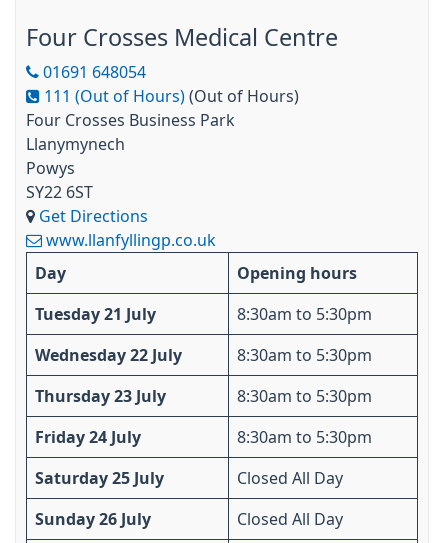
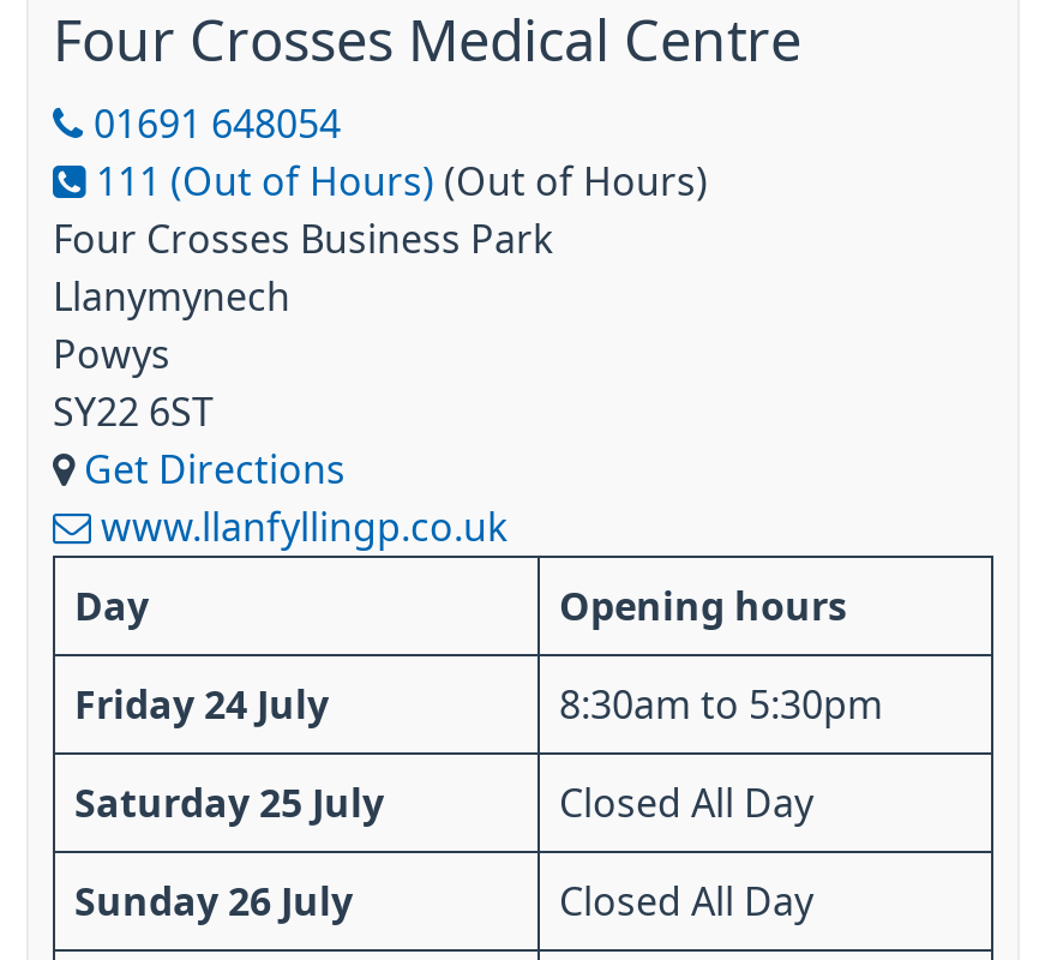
- Tuesday 21 July
- 8:30am to 5:30pm
- Wednesday 22 July
- 8:30am to 5:30pm
- Thursday 23 July
- 8:30am to 5:30pm
